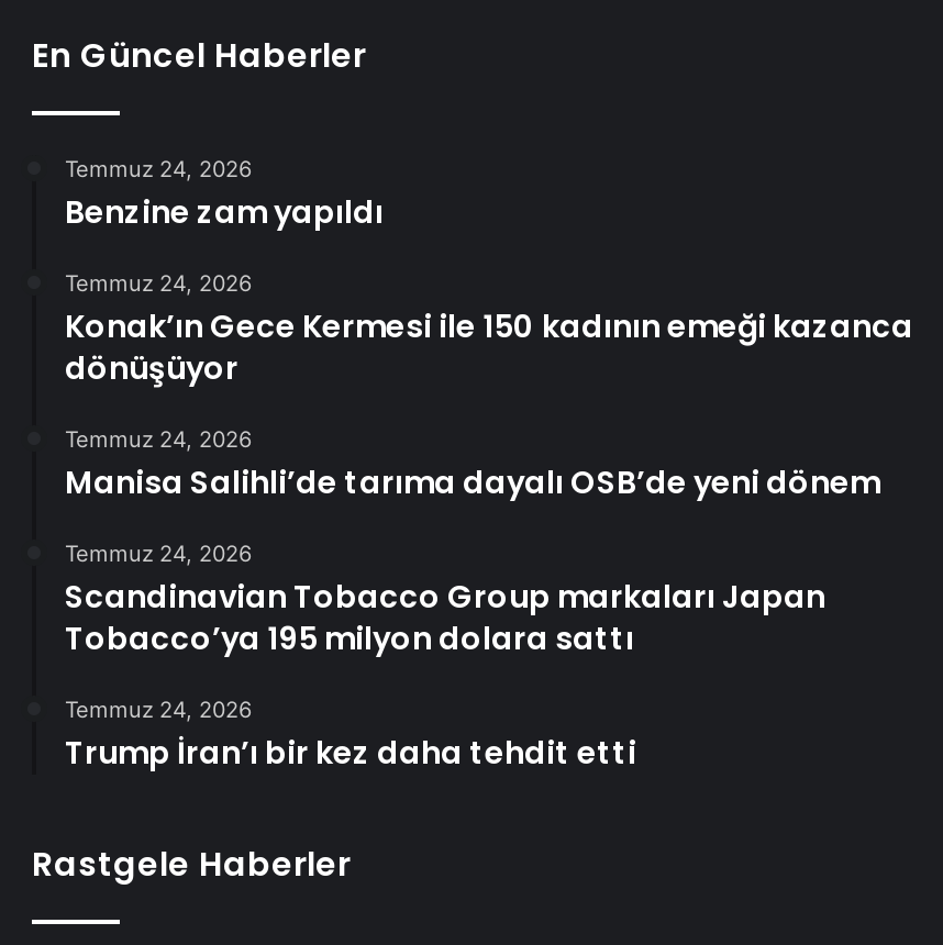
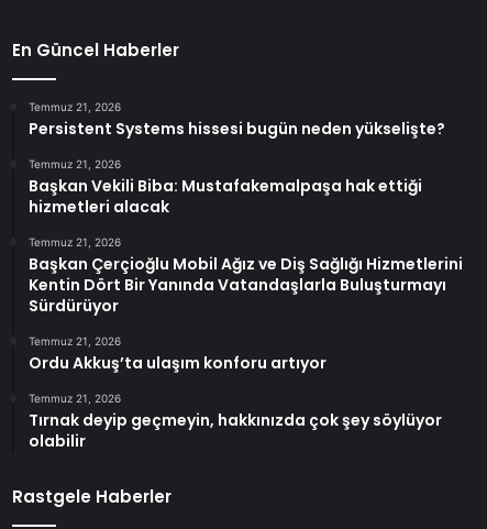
- Temmuz 24, 2026
- Benzine zam yapıldı
+ Temmuz 21, 2026
+ Persistent Systems hissesi bugün neden yükselişte?

- Temmuz 24, 2026
- Konak’ın Gece Kermesi ile 150 kadının emeği kazanca
- dönüşüyor
+ Temmuz 21, 2026
+ Başkan Vekili Biba: Mustafakemalpaşa hak ettiği
+ hizmetleri alacak

- Temmuz 24, 2026
- Manisa Salihli’de tarıma dayalı OSB’de yeni dönem
+ Temmuz 21, 2026
+ Başkan Çerçioğlu Mobil Ağız ve Diş Sağlığı Hizmetlerini
+ Kentin Dört Bir Yanında Vatandaşlarla Buluşturmayı
+ Sürdürüyor

- Temmuz 24, 2026
- Scandinavian Tobacco Group markaları Japan
- Tobacco’ya 195 milyon dolara sattı
+ Temmuz 21, 2026
+ Ordu Akkuş’ta ulaşım konforu artıyor

- Temmuz 24, 2026
- Trump İran’ı bir kez daha tehdit etti
+ Temmuz 21, 2026
+ Tırnak deyip geçmeyin, hakkınızda çok şey söylüyor
+ olabilir
